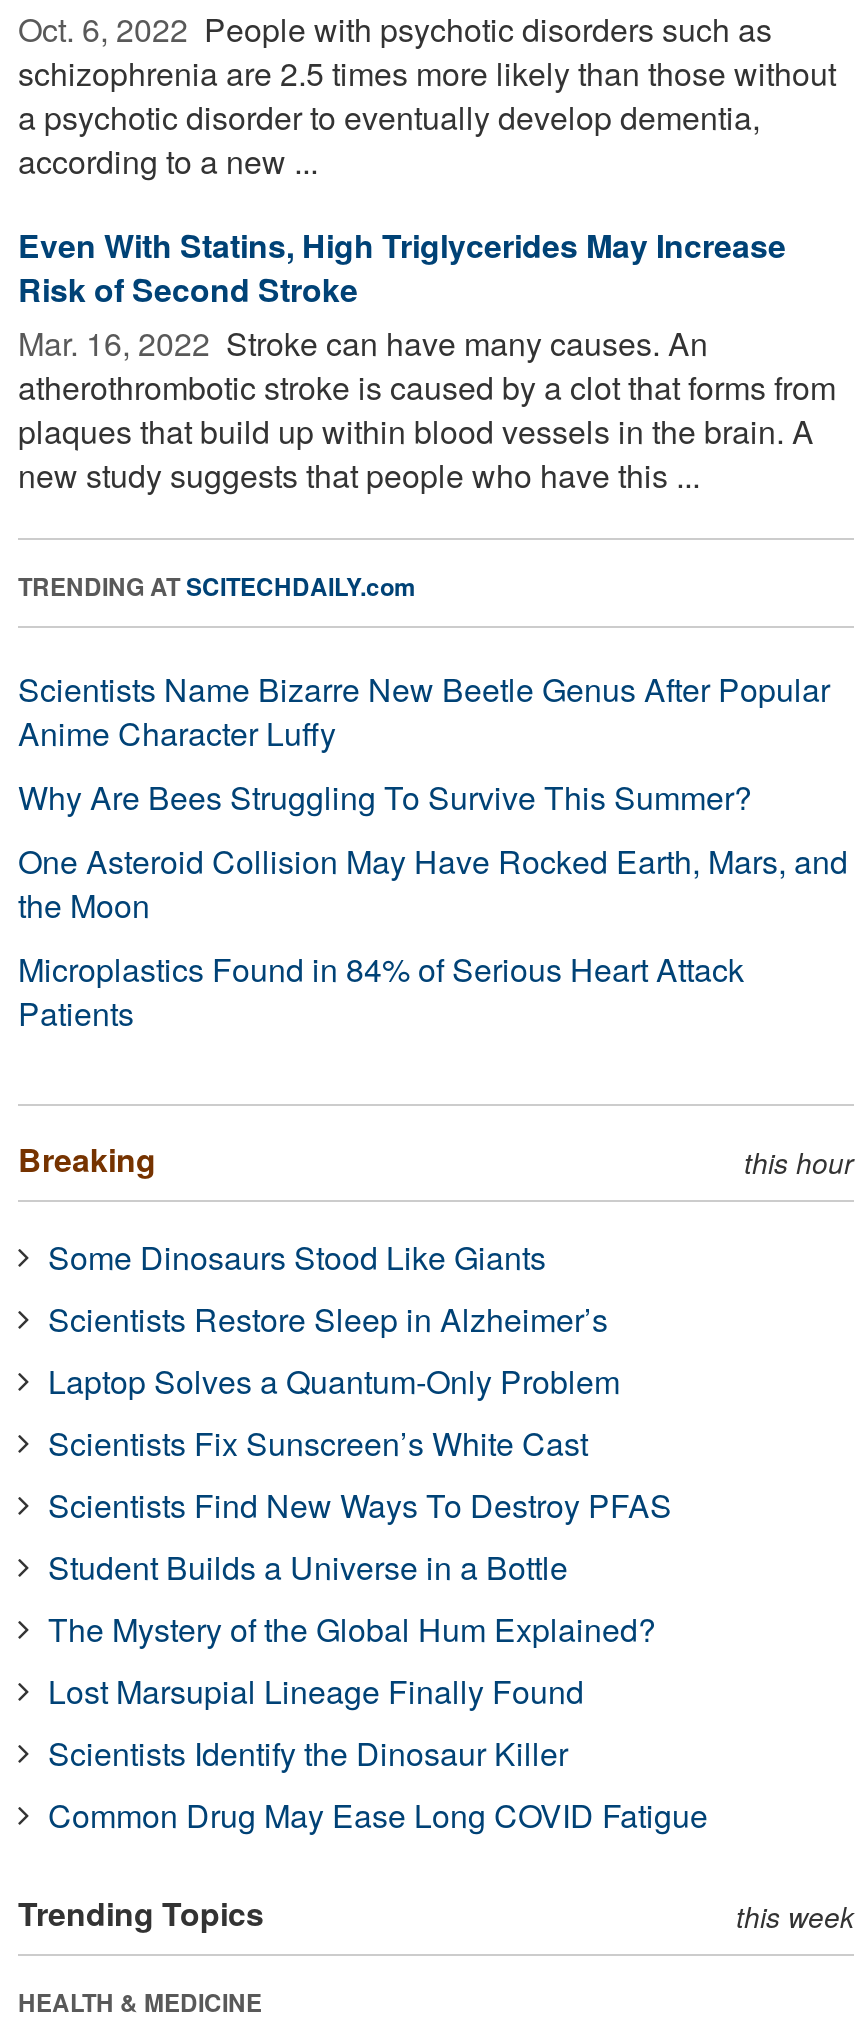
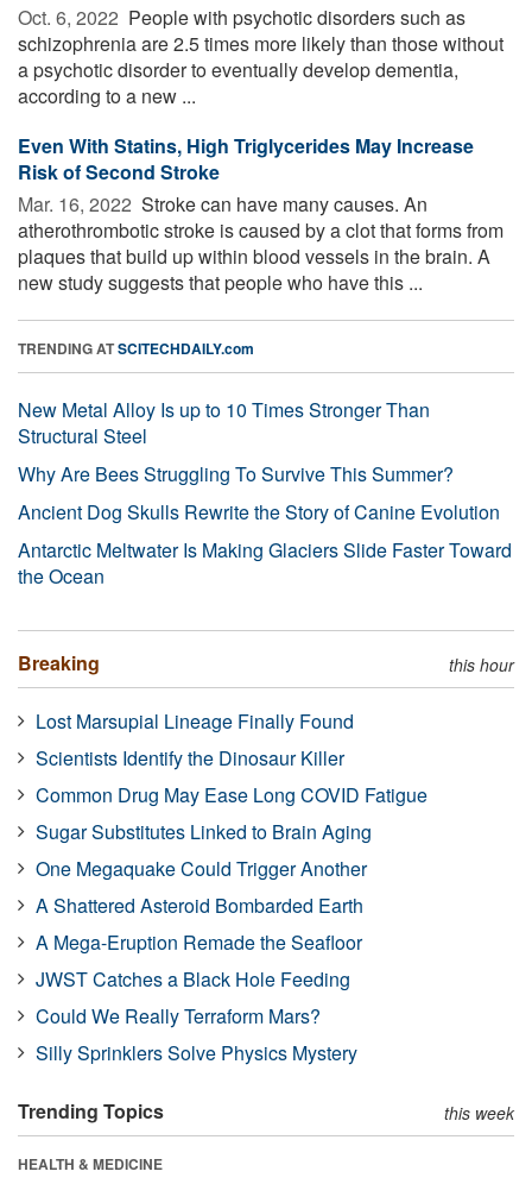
- Scientists Name Bizarre New Beetle Genus After Popular
- Anime Character Luffy
+ New Metal Alloy Is up to 10 Times Stronger Than
+ Structural Steel

- One Asteroid Collision May Have Rocked Earth, Mars, and
- the Moon
- Microplastics Found in 84% of Serious Heart Attack
- Patients
+ Ancient Dog Skulls Rewrite the Story of Canine Evolution
+ Antarctic Meltwater Is Making Glaciers Slide Faster Toward
+ the Ocean

- Some Dinosaurs Stood Like Giants
- Scientists Restore Sleep in Alzheimer’s
- Laptop Solves a Quantum-Only Problem
- Scientists Fix Sunscreen’s White Cast
- Scientists Find New Ways To Destroy PFAS
- Student Builds a Universe in a Bottle
- The Mystery of the Global Hum Explained?

moved up: Lost Marsupial Lineage Finally Found | Scientists Identify the Dinosaur Killer | Common Drug May Ease Long COVID Fatigue

+ Sugar Substitutes Linked to Brain Aging
+ One Megaquake Could Trigger Another
+ A Shattered Asteroid Bombarded Earth
+ A Mega-Eruption Remade the Seafloor
+ JWST Catches a Black Hole Feeding
+ Could We Really Terraform Mars?
+ Silly Sprinklers Solve Physics Mystery
